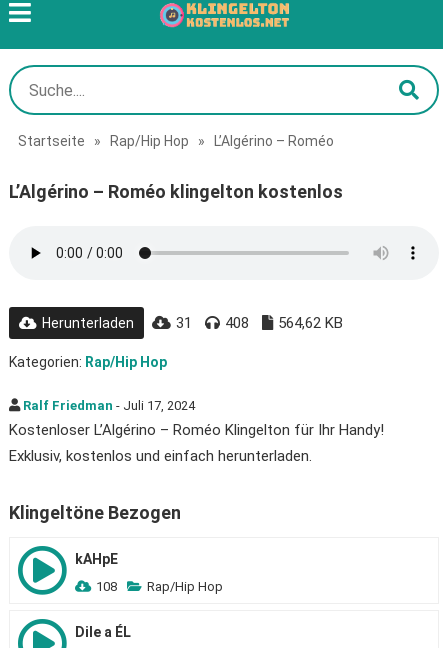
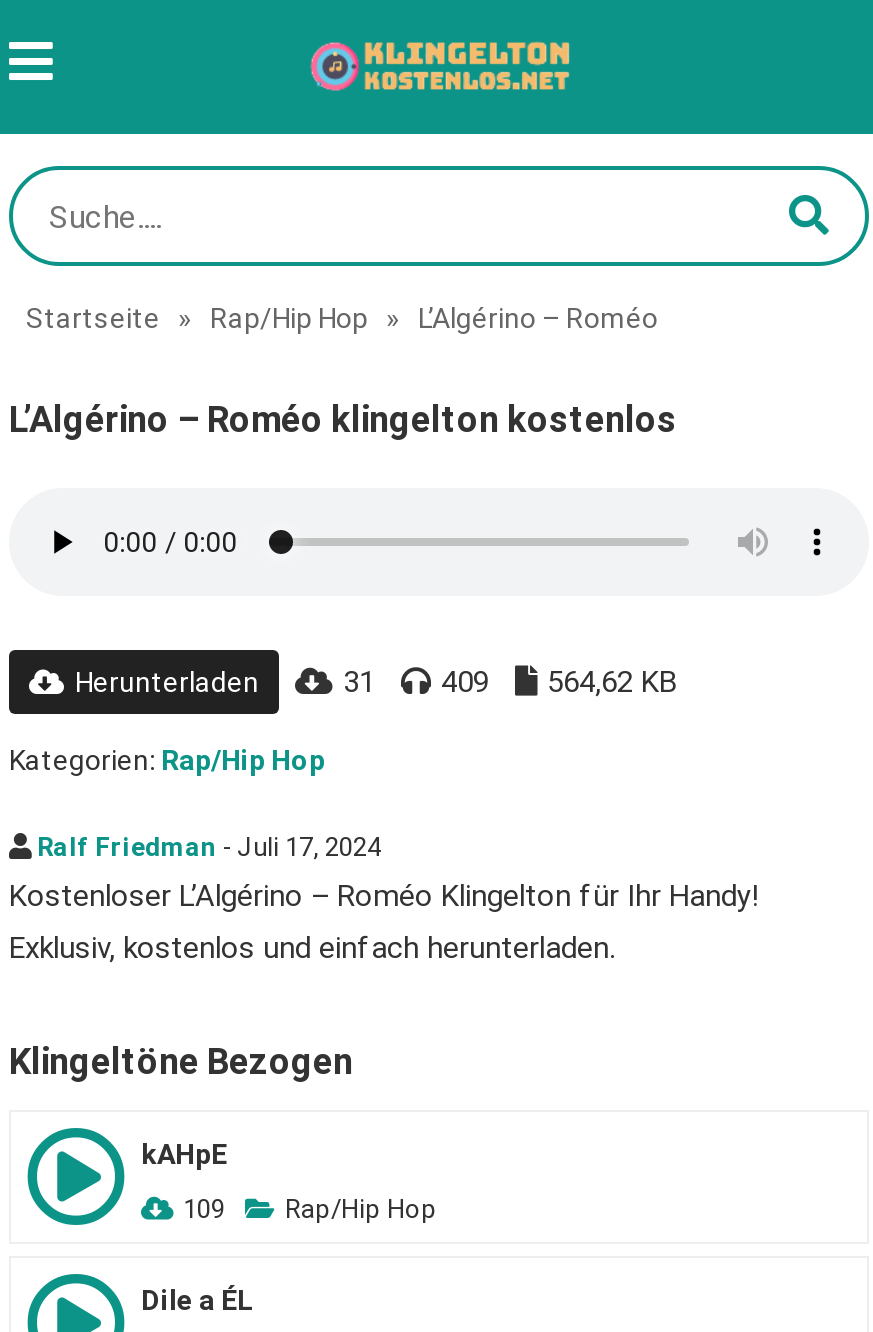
- 31 408 564,62 KB
+ 31 409 564,62 KB

- 108 Rap/Hip Hop
+ 109 Rap/Hip Hop
